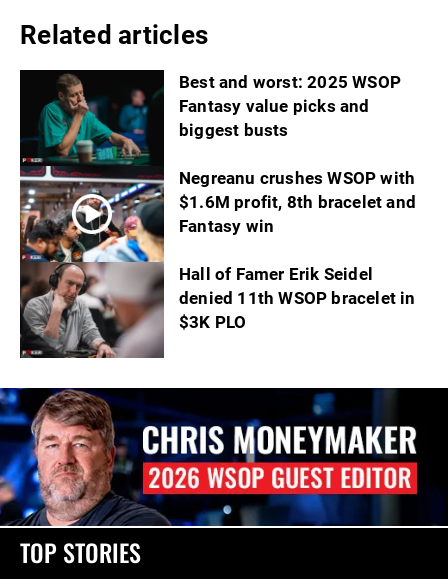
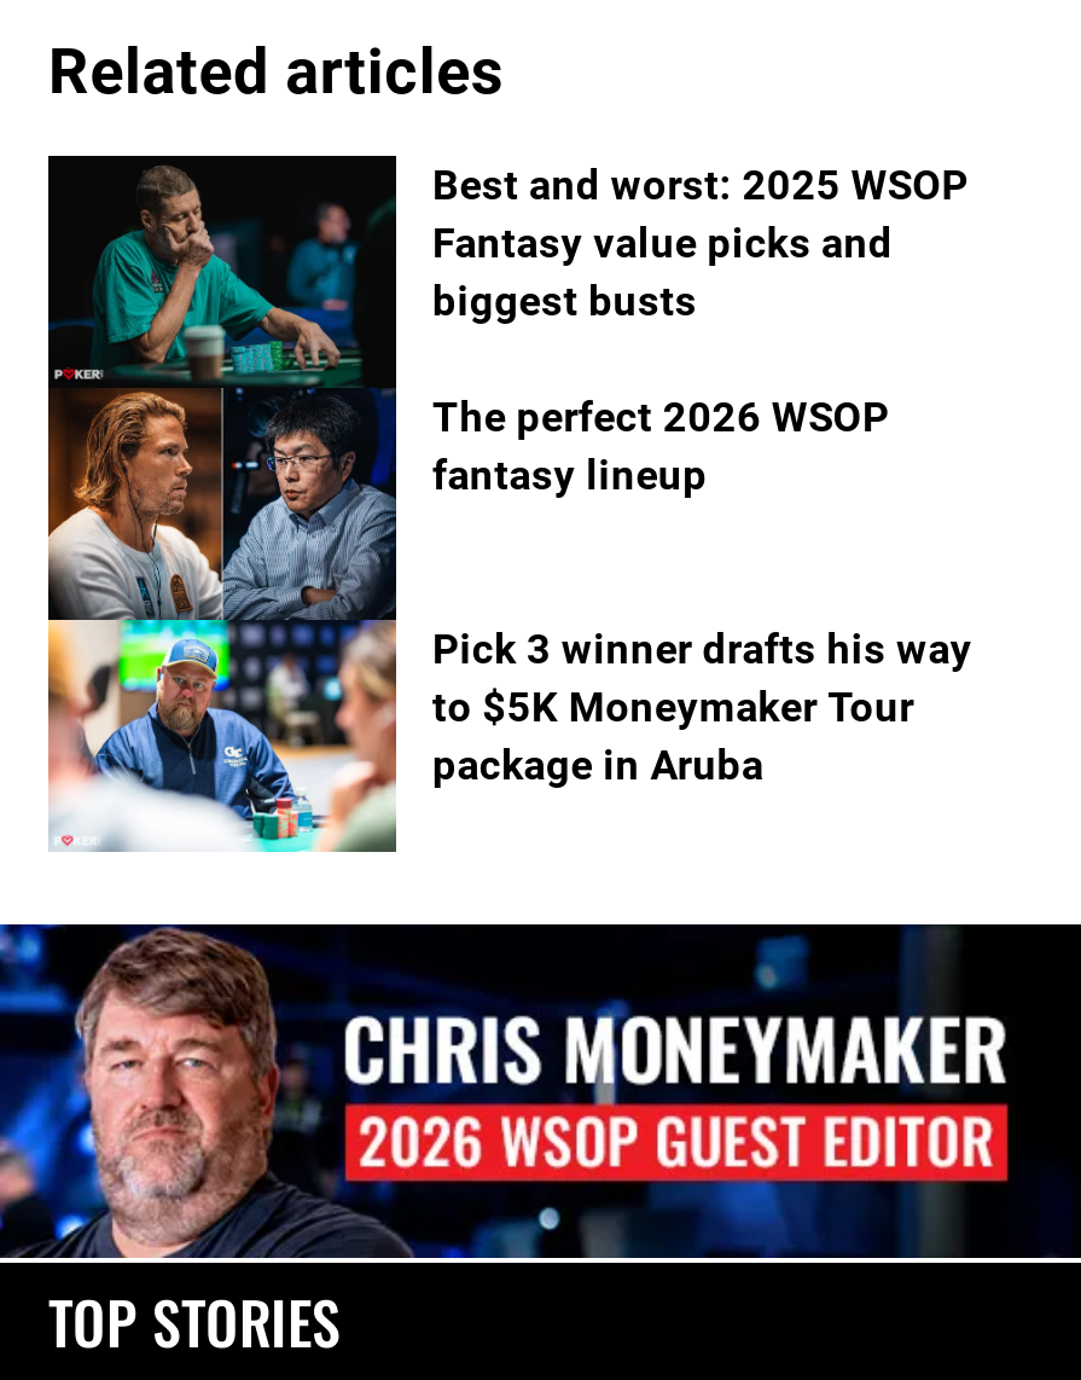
- [image]
- Negreanu crushes WSOP with
- $1.6M profit, 8th bracelet and
- Fantasy win
+ [image]
+ The perfect 2026 WSOP
+ fantasy lineup

- Hall of Famer Erik Seidel
- denied 11th WSOP bracelet in
- $3K PLO
+ Pick 3 winner drafts his way
+ to $5K Moneymaker Tour
+ package in Aruba
